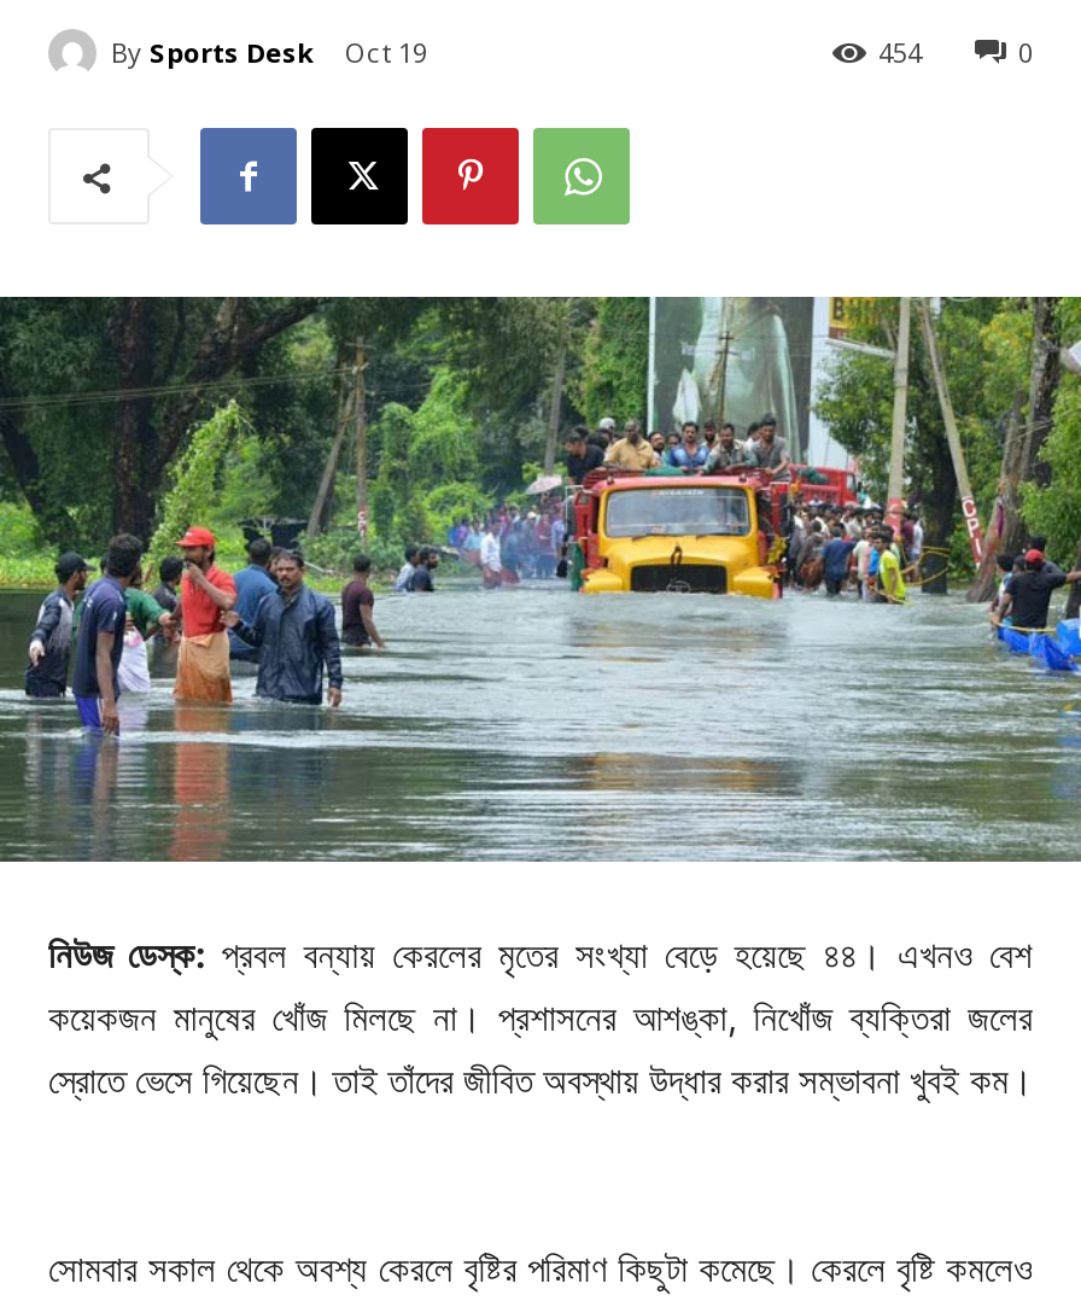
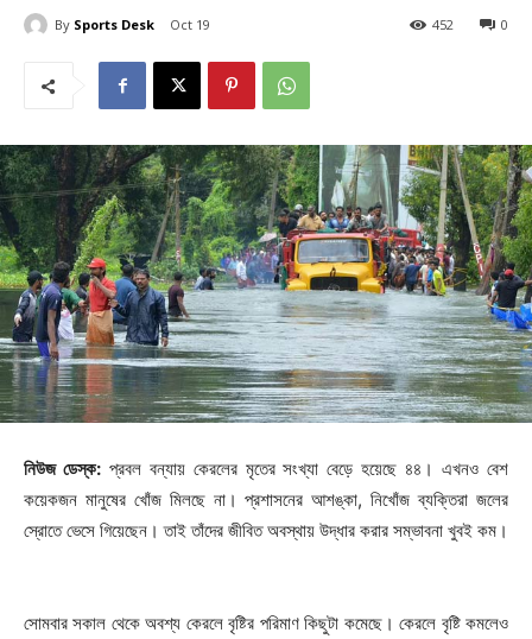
- 454
+ 452
